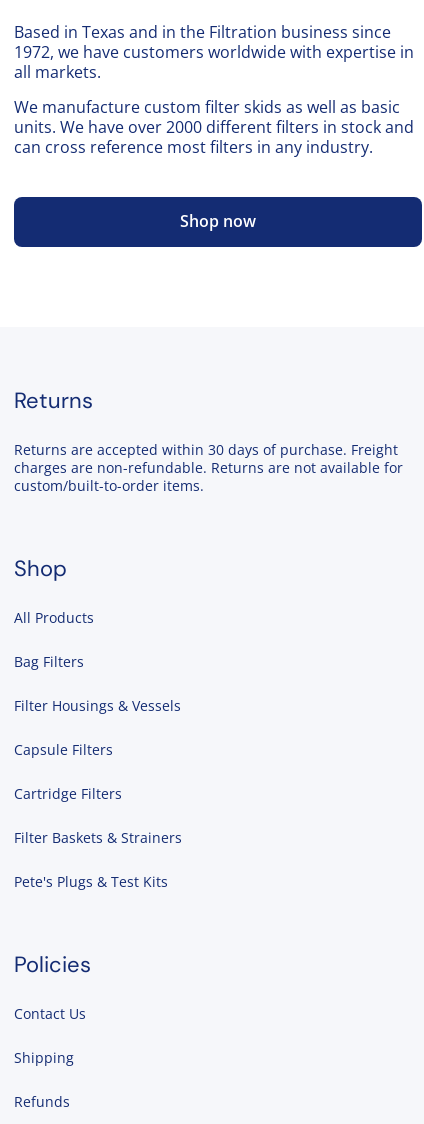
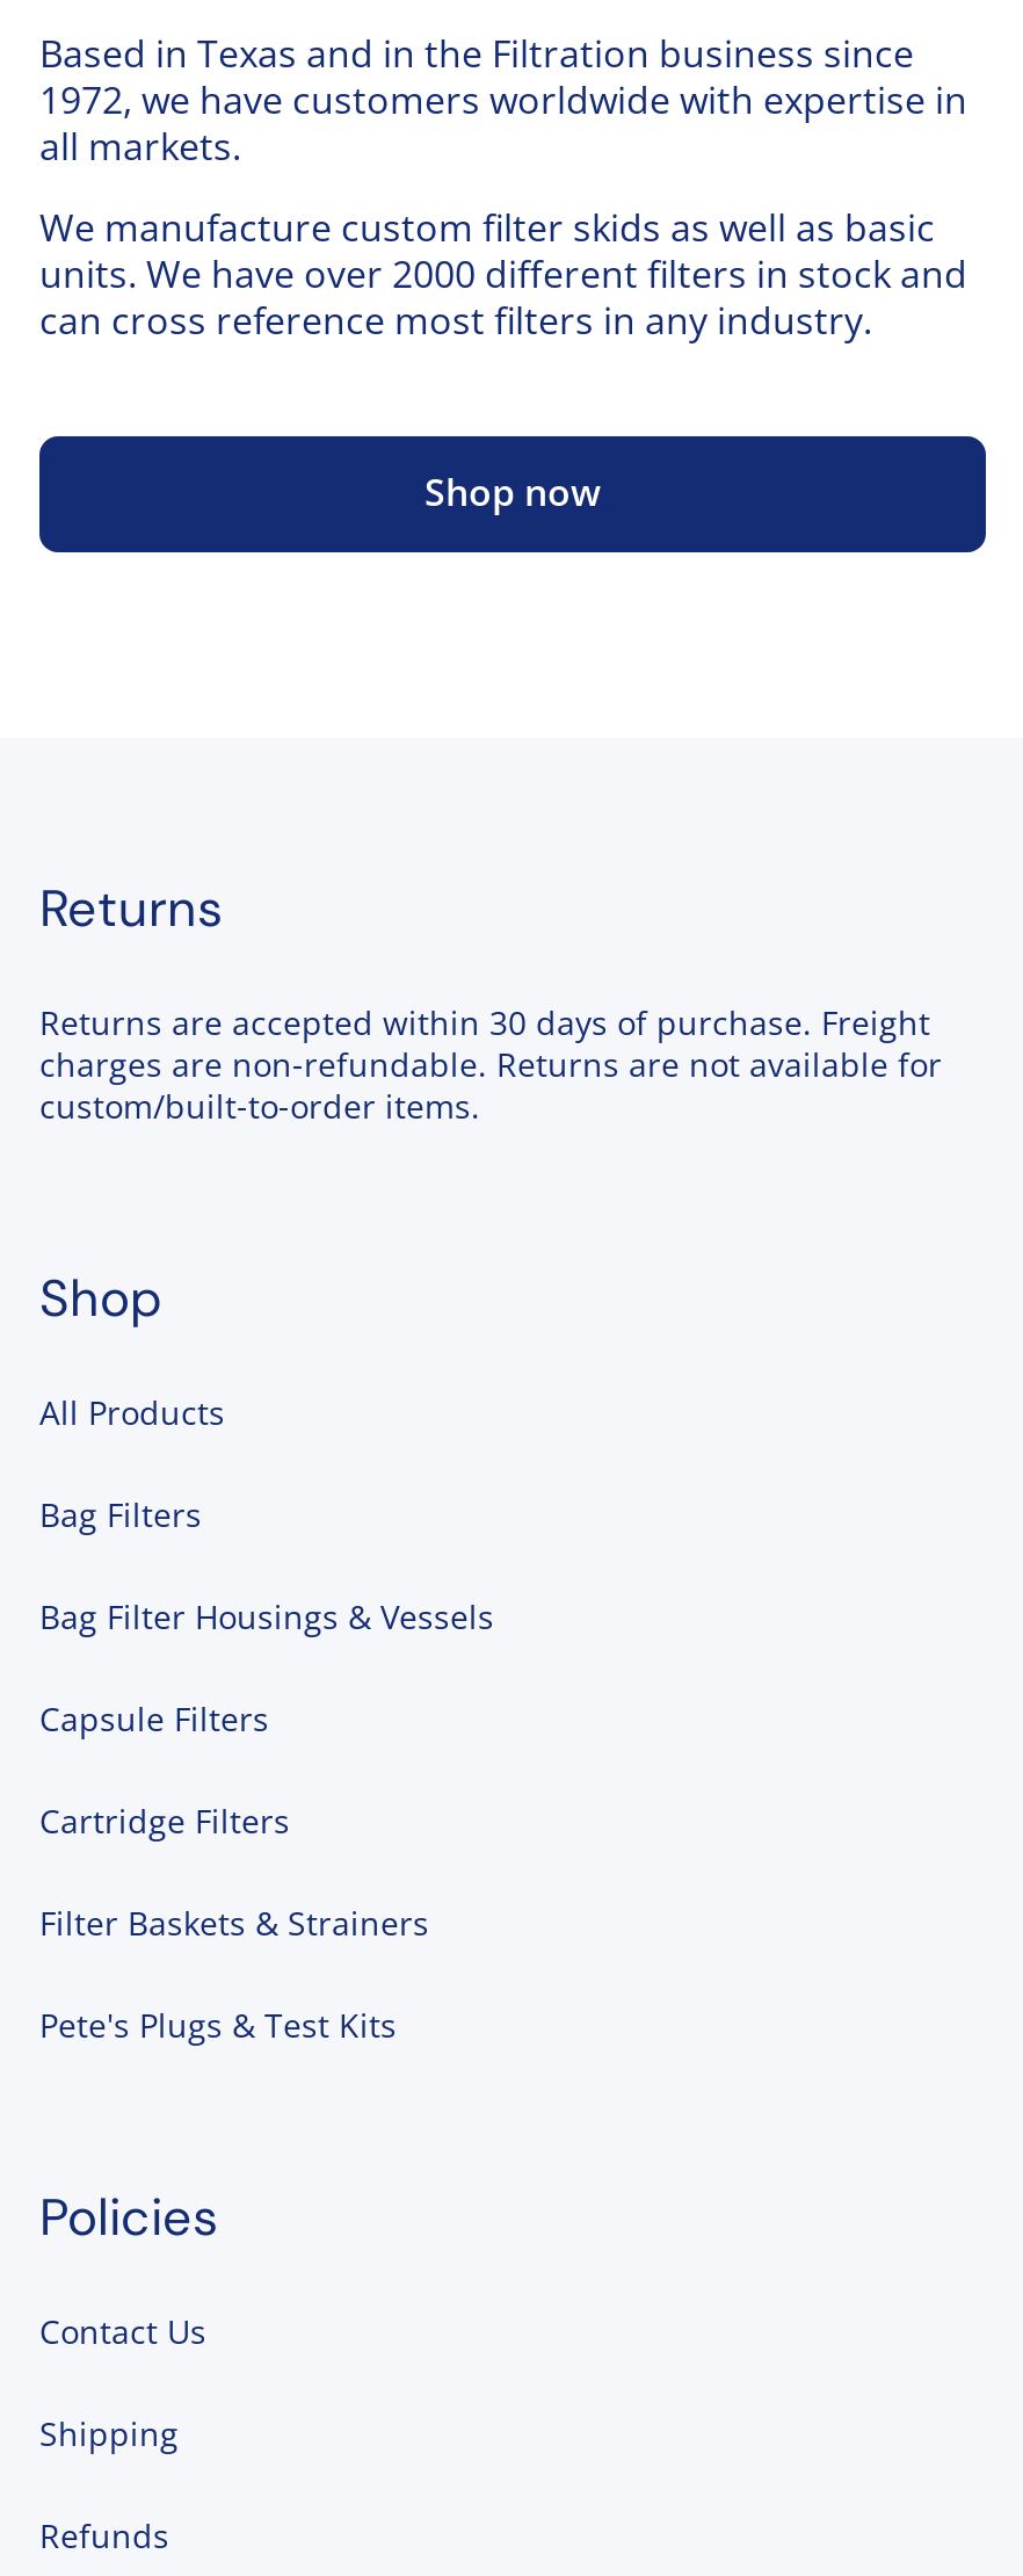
- Filter Housings & Vessels
+ Bag Filter Housings & Vessels
